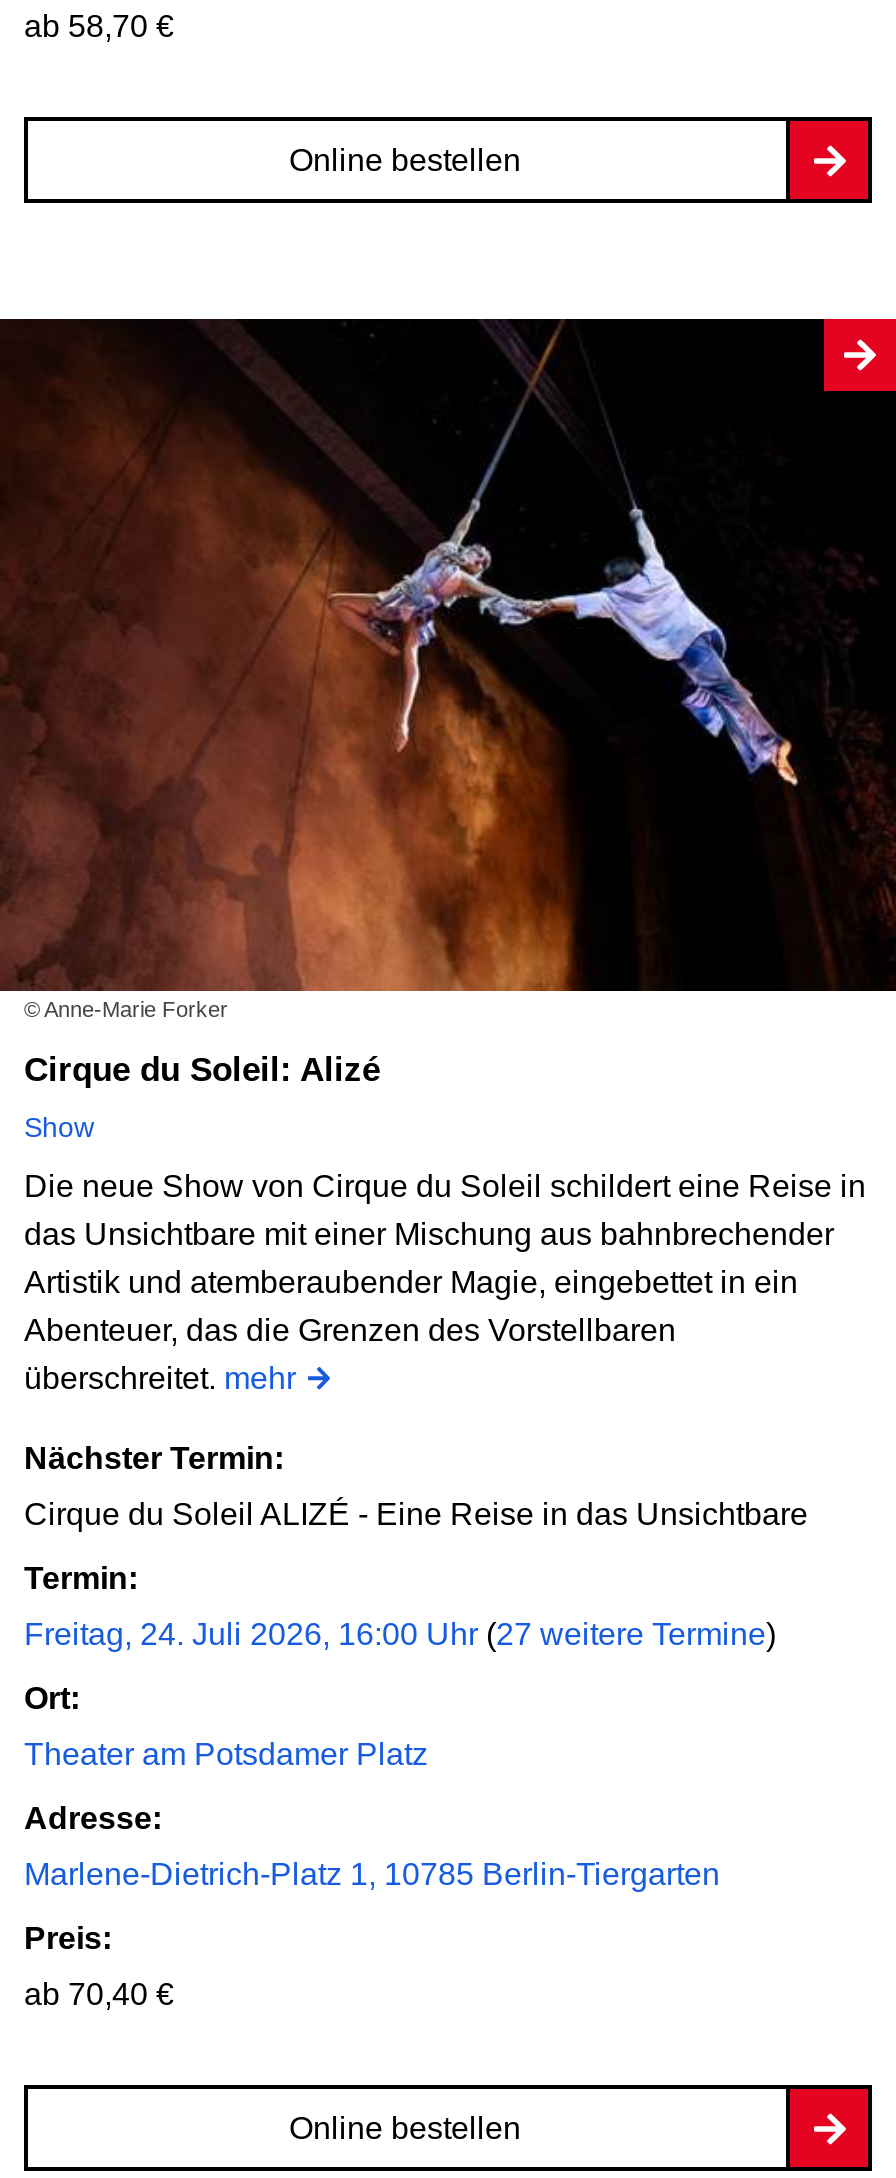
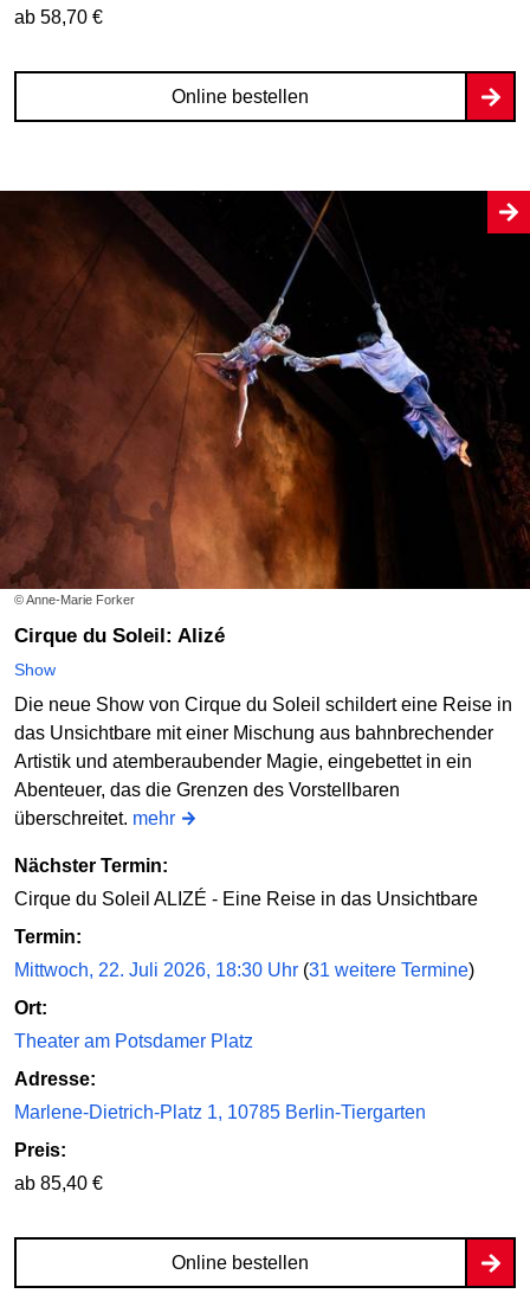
- Freitag, 24. Juli 2026, 16:00 Uhr (27 weitere Termine)
+ Mittwoch, 22. Juli 2026, 18:30 Uhr (31 weitere Termine)

- ab 70,40 €
+ ab 85,40 €
